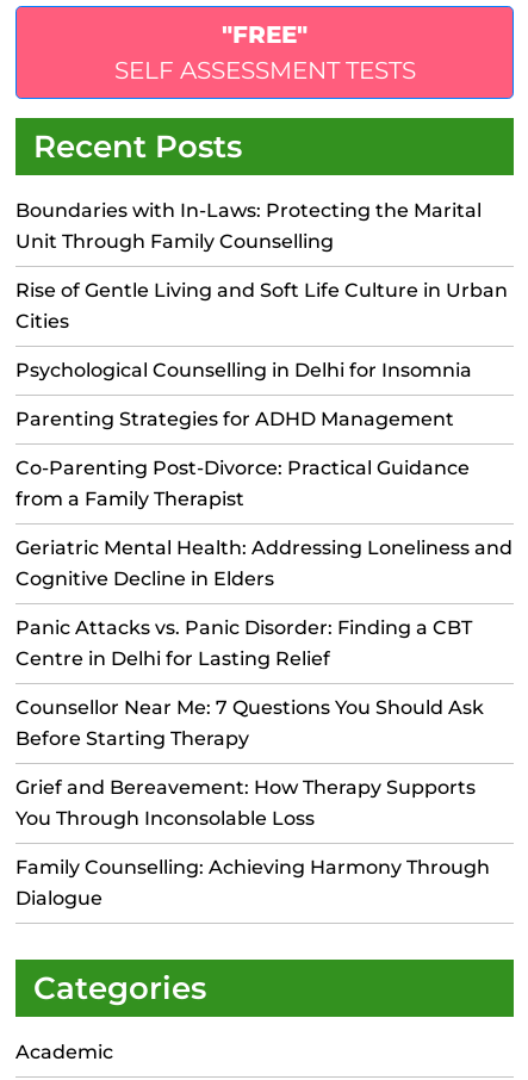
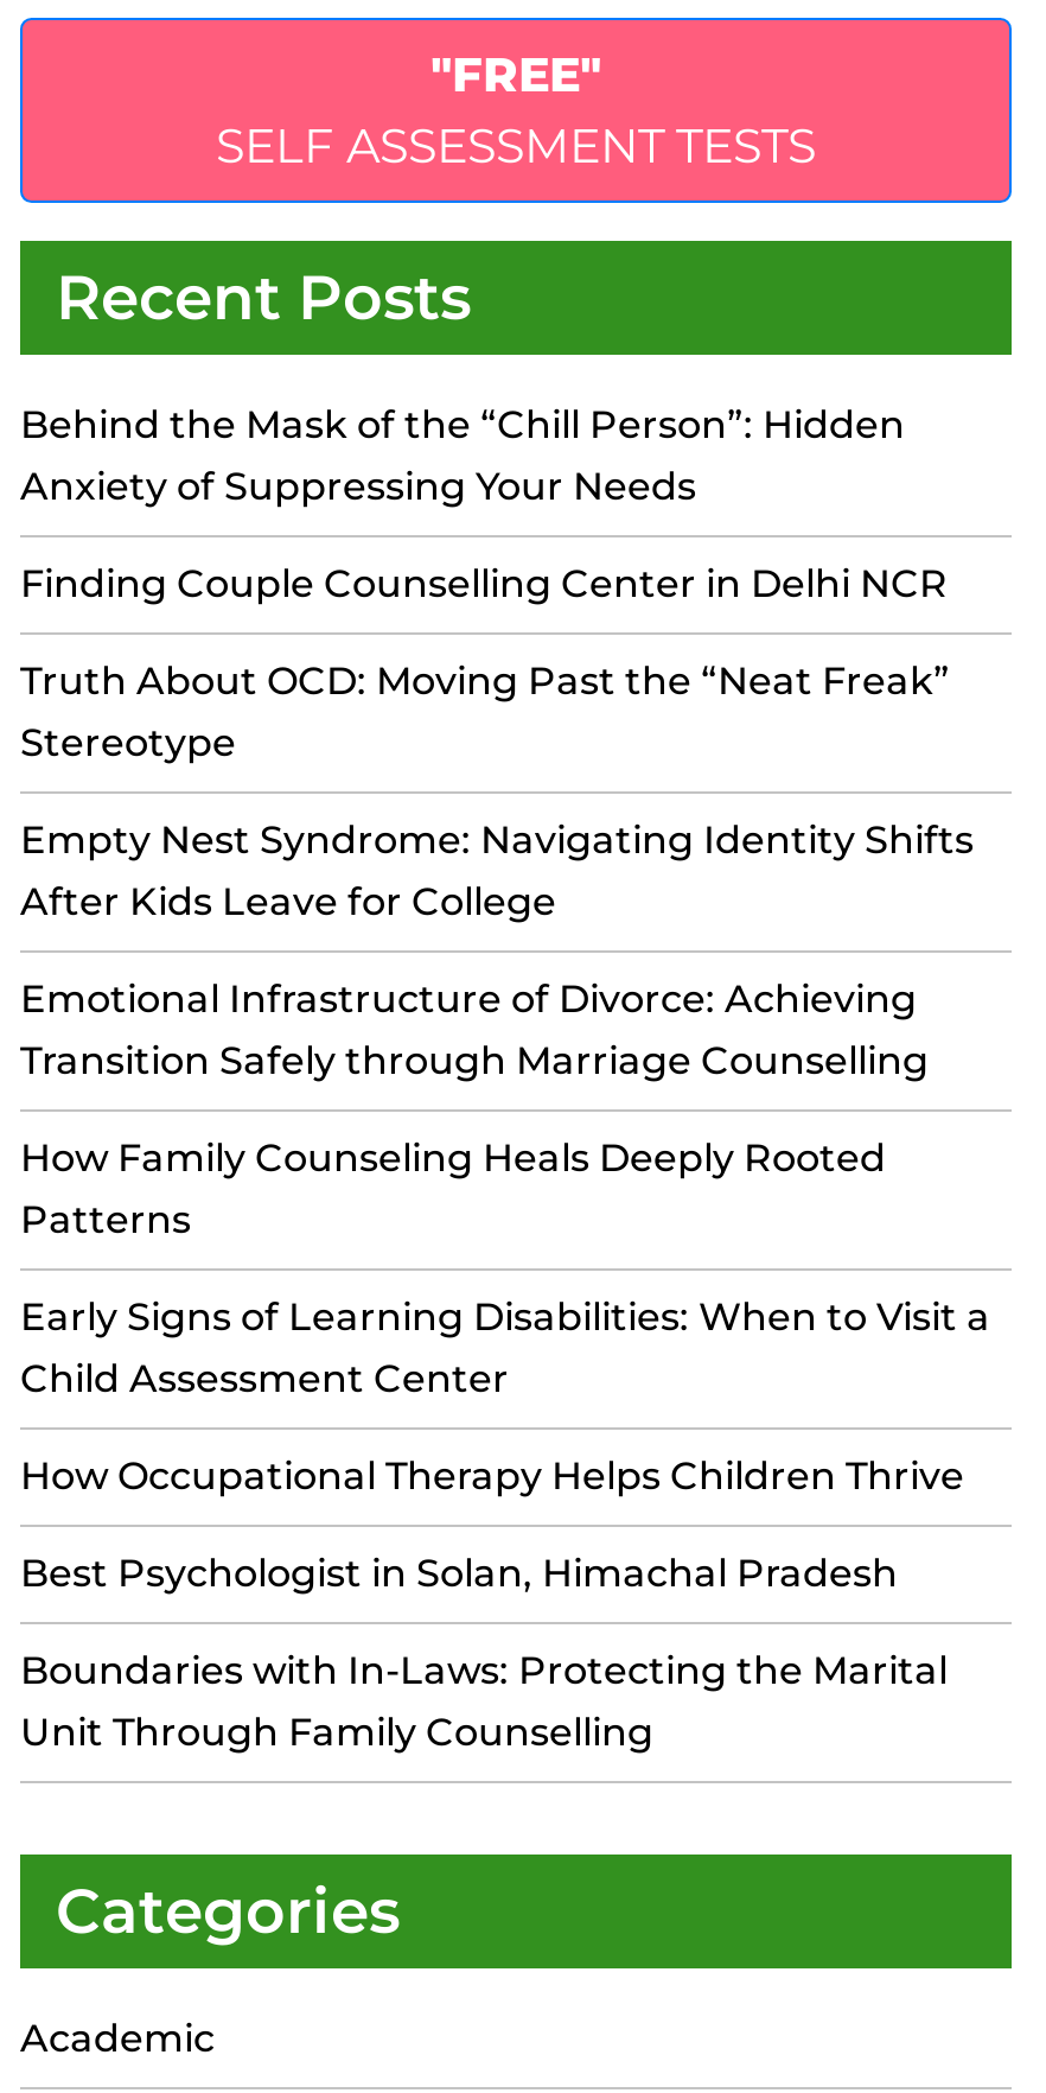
+ Behind the Mask of the “Chill Person”: Hidden
+ Anxiety of Suppressing Your Needs
+ Finding Couple Counselling Center in Delhi NCR
+ Truth About OCD: Moving Past the “Neat Freak”
+ Stereotype
+ Empty Nest Syndrome: Navigating Identity Shifts
+ After Kids Leave for College
+ Emotional Infrastructure of Divorce: Achieving
+ Transition Safely through Marriage Counselling
+ How Family Counseling Heals Deeply Rooted
+ Patterns
+ Early Signs of Learning Disabilities: When to Visit a
+ Child Assessment Center
+ How Occupational Therapy Helps Children Thrive
+ Best Psychologist in Solan, Himachal Pradesh

moved down: Boundaries with In-Laws: Protecting the Marital | Unit Through Family Counselling

- Rise of Gentle Living and Soft Life Culture in Urban
- Cities
- Psychological Counselling in Delhi for Insomnia
- Parenting Strategies for ADHD Management
- Co-Parenting Post-Divorce: Practical Guidance
- from a Family Therapist
- Geriatric Mental Health: Addressing Loneliness and
- Cognitive Decline in Elders
- Panic Attacks vs. Panic Disorder: Finding a CBT
- Centre in Delhi for Lasting Relief
- Counsellor Near Me: 7 Questions You Should Ask
- Before Starting Therapy
- Grief and Bereavement: How Therapy Supports
- You Through Inconsolable Loss
- Family Counselling: Achieving Harmony Through
- Dialogue
